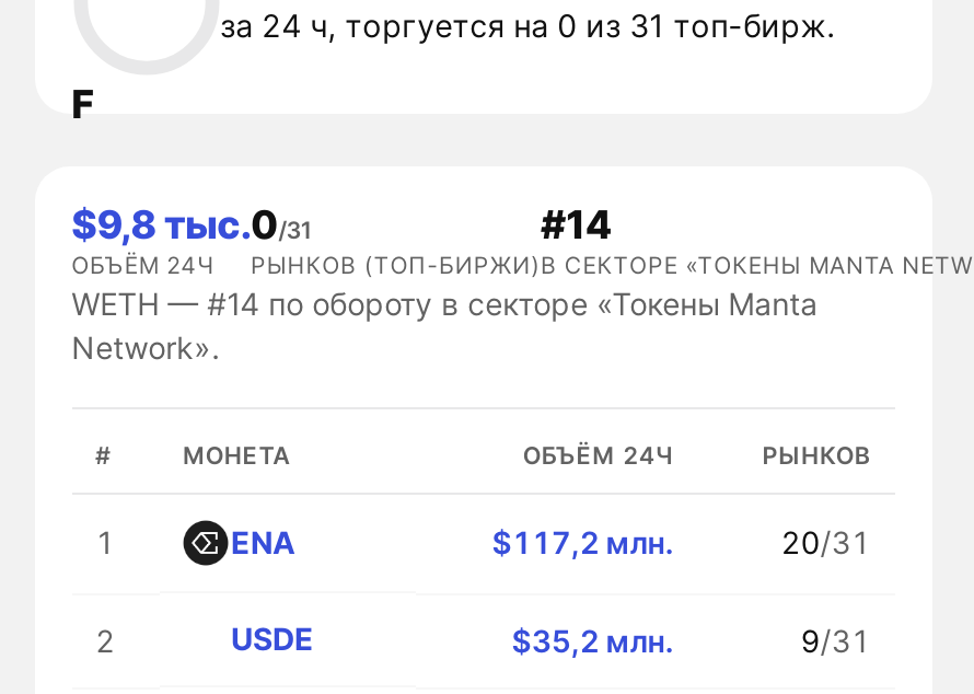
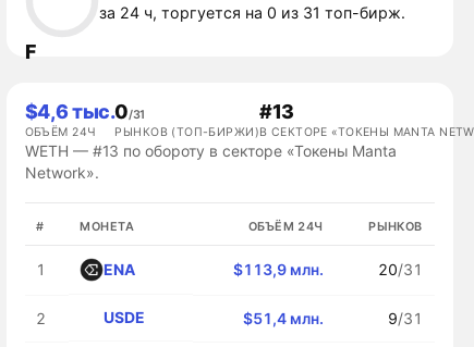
- $9,8 тыс. 0/31
+ $4,6 тыс. 0/31

- #14
+ #13

- WETH — #14 по обороту в секторе «Токены Manta
+ WETH — #13 по обороту в секторе «Токены Manta

- $117,2 млн.
+ $113,9 млн.

- $35,2 млн.
+ $51,4 млн.
